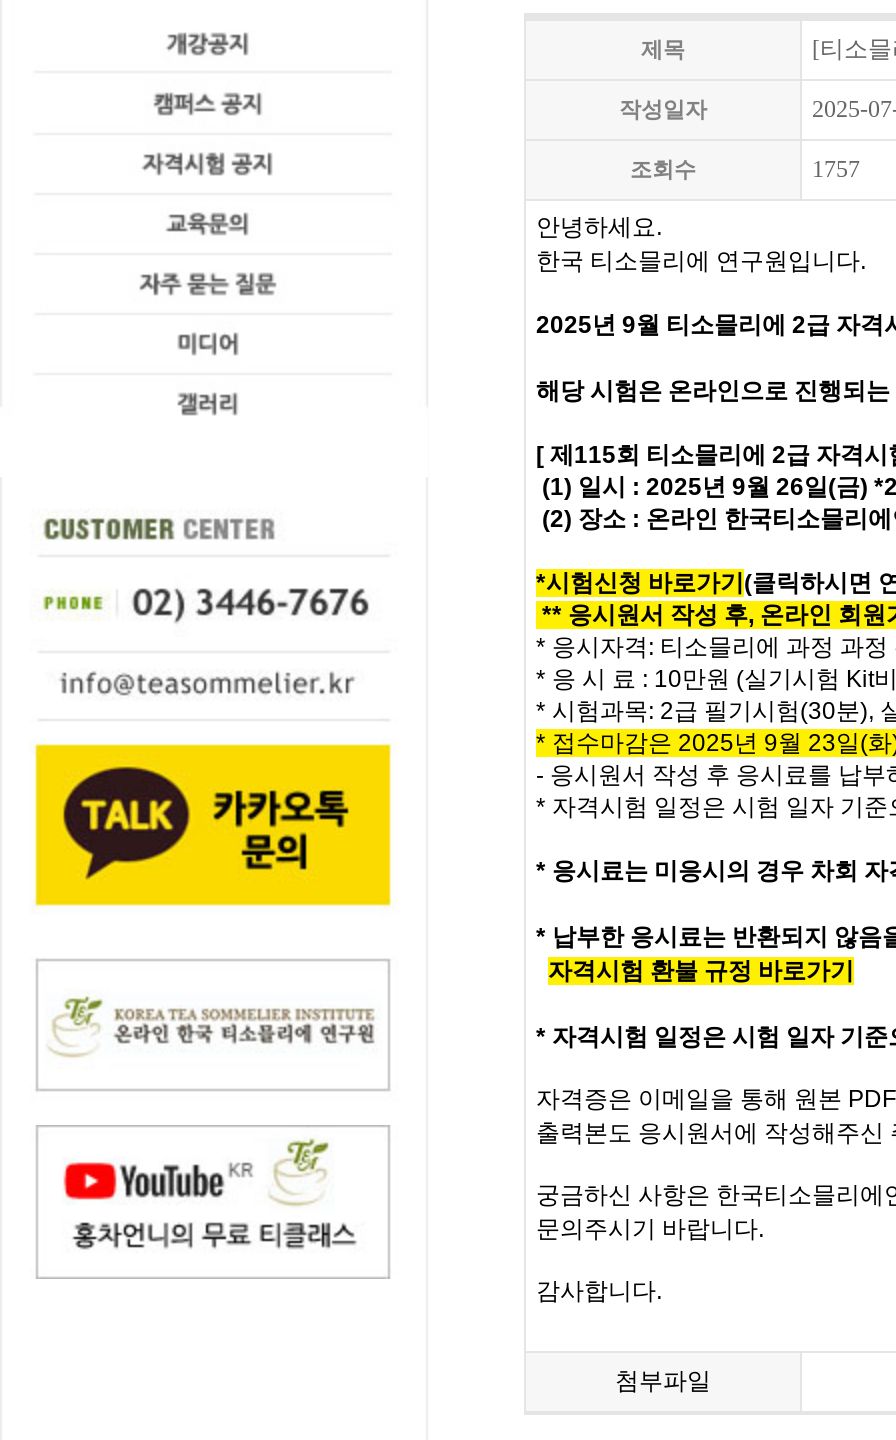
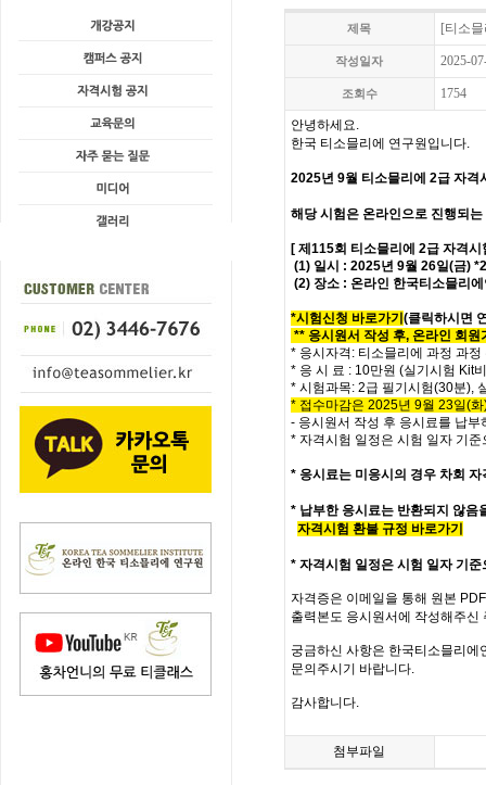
- 1757
+ 1754
